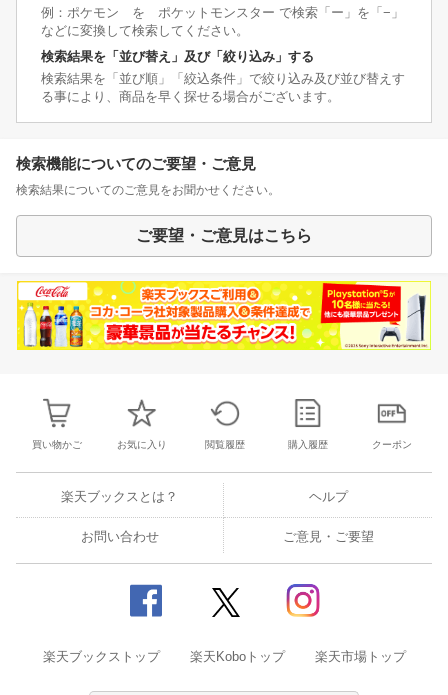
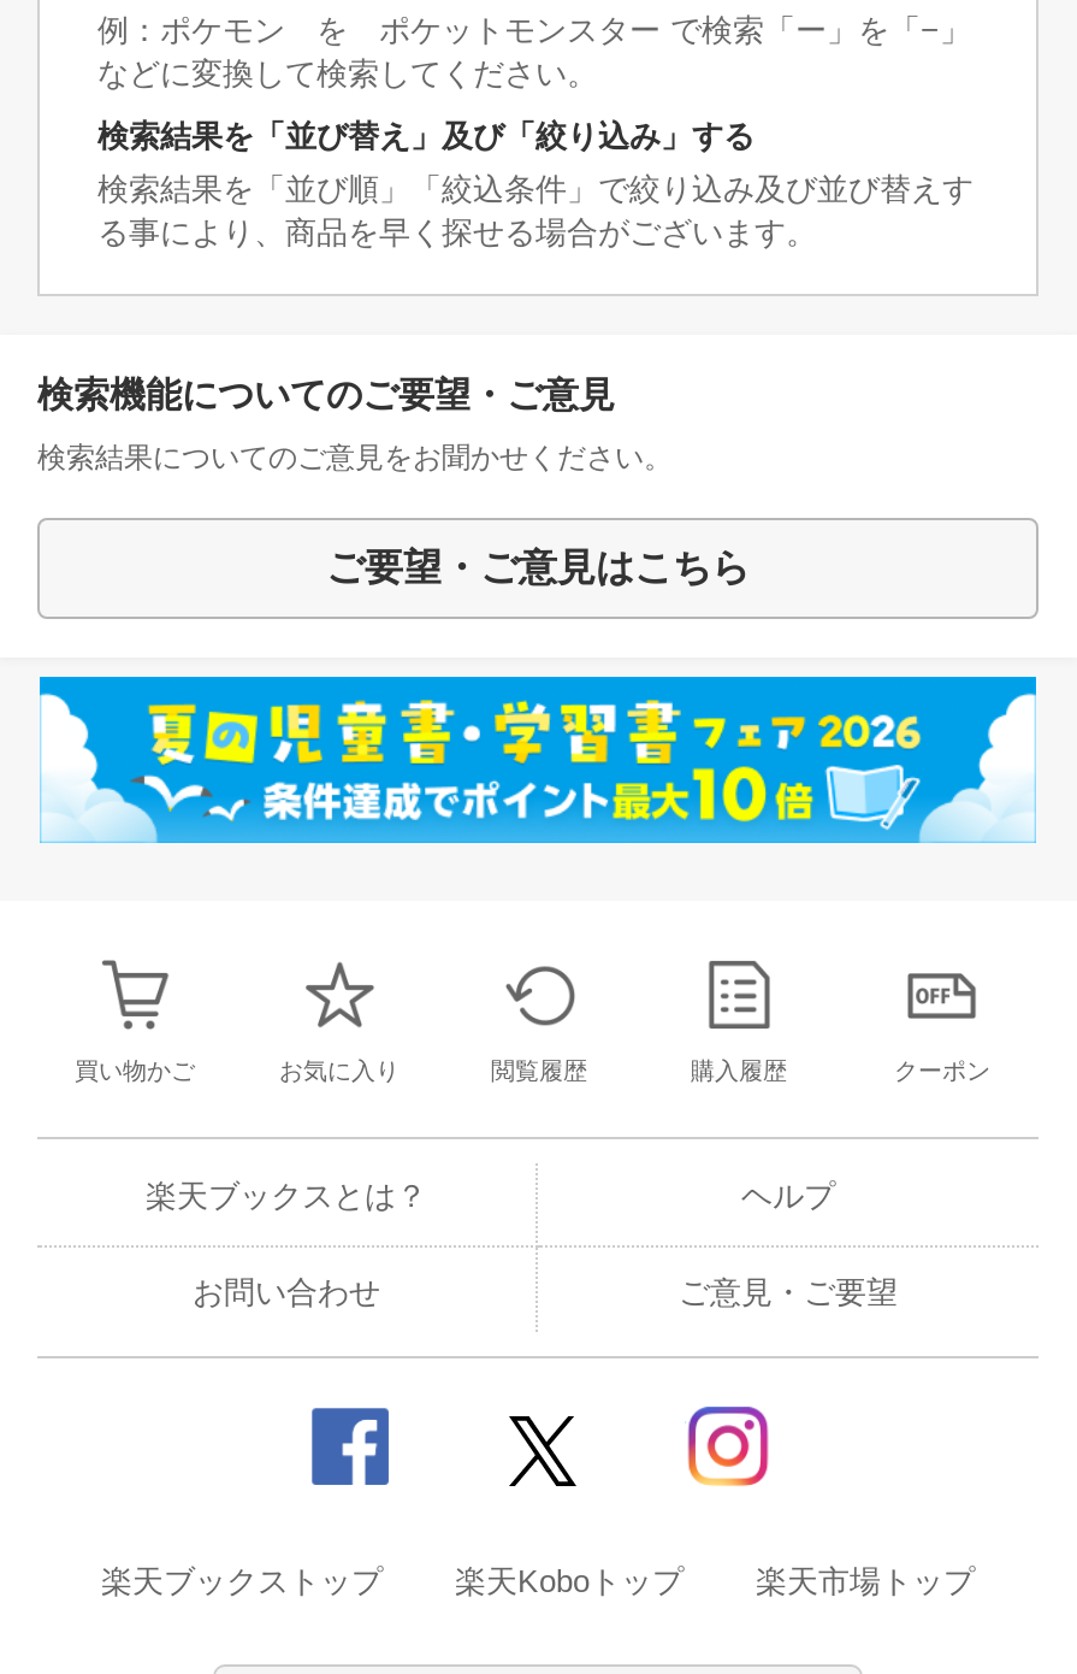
- [image]
+ [image]
